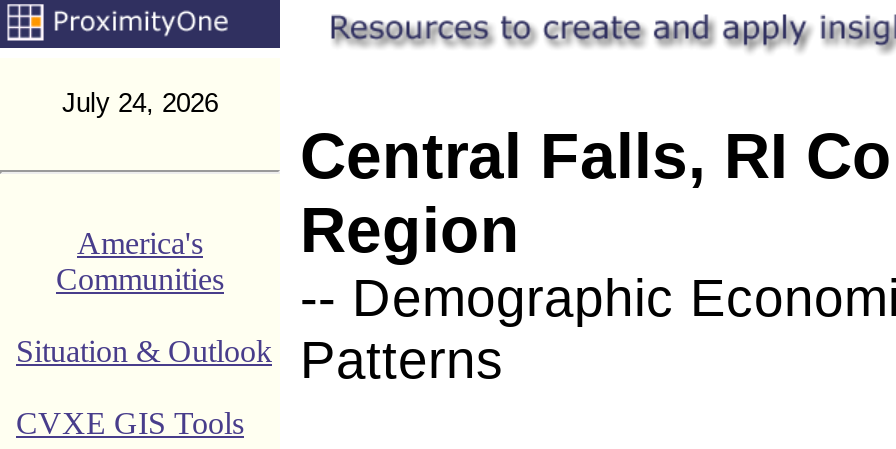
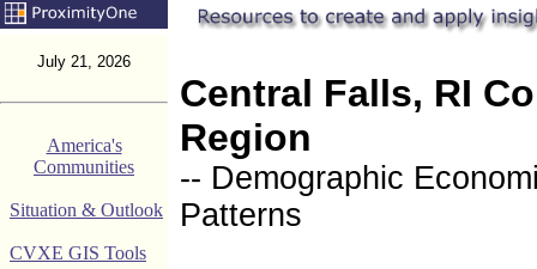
- July 24, 2026
+ July 21, 2026
